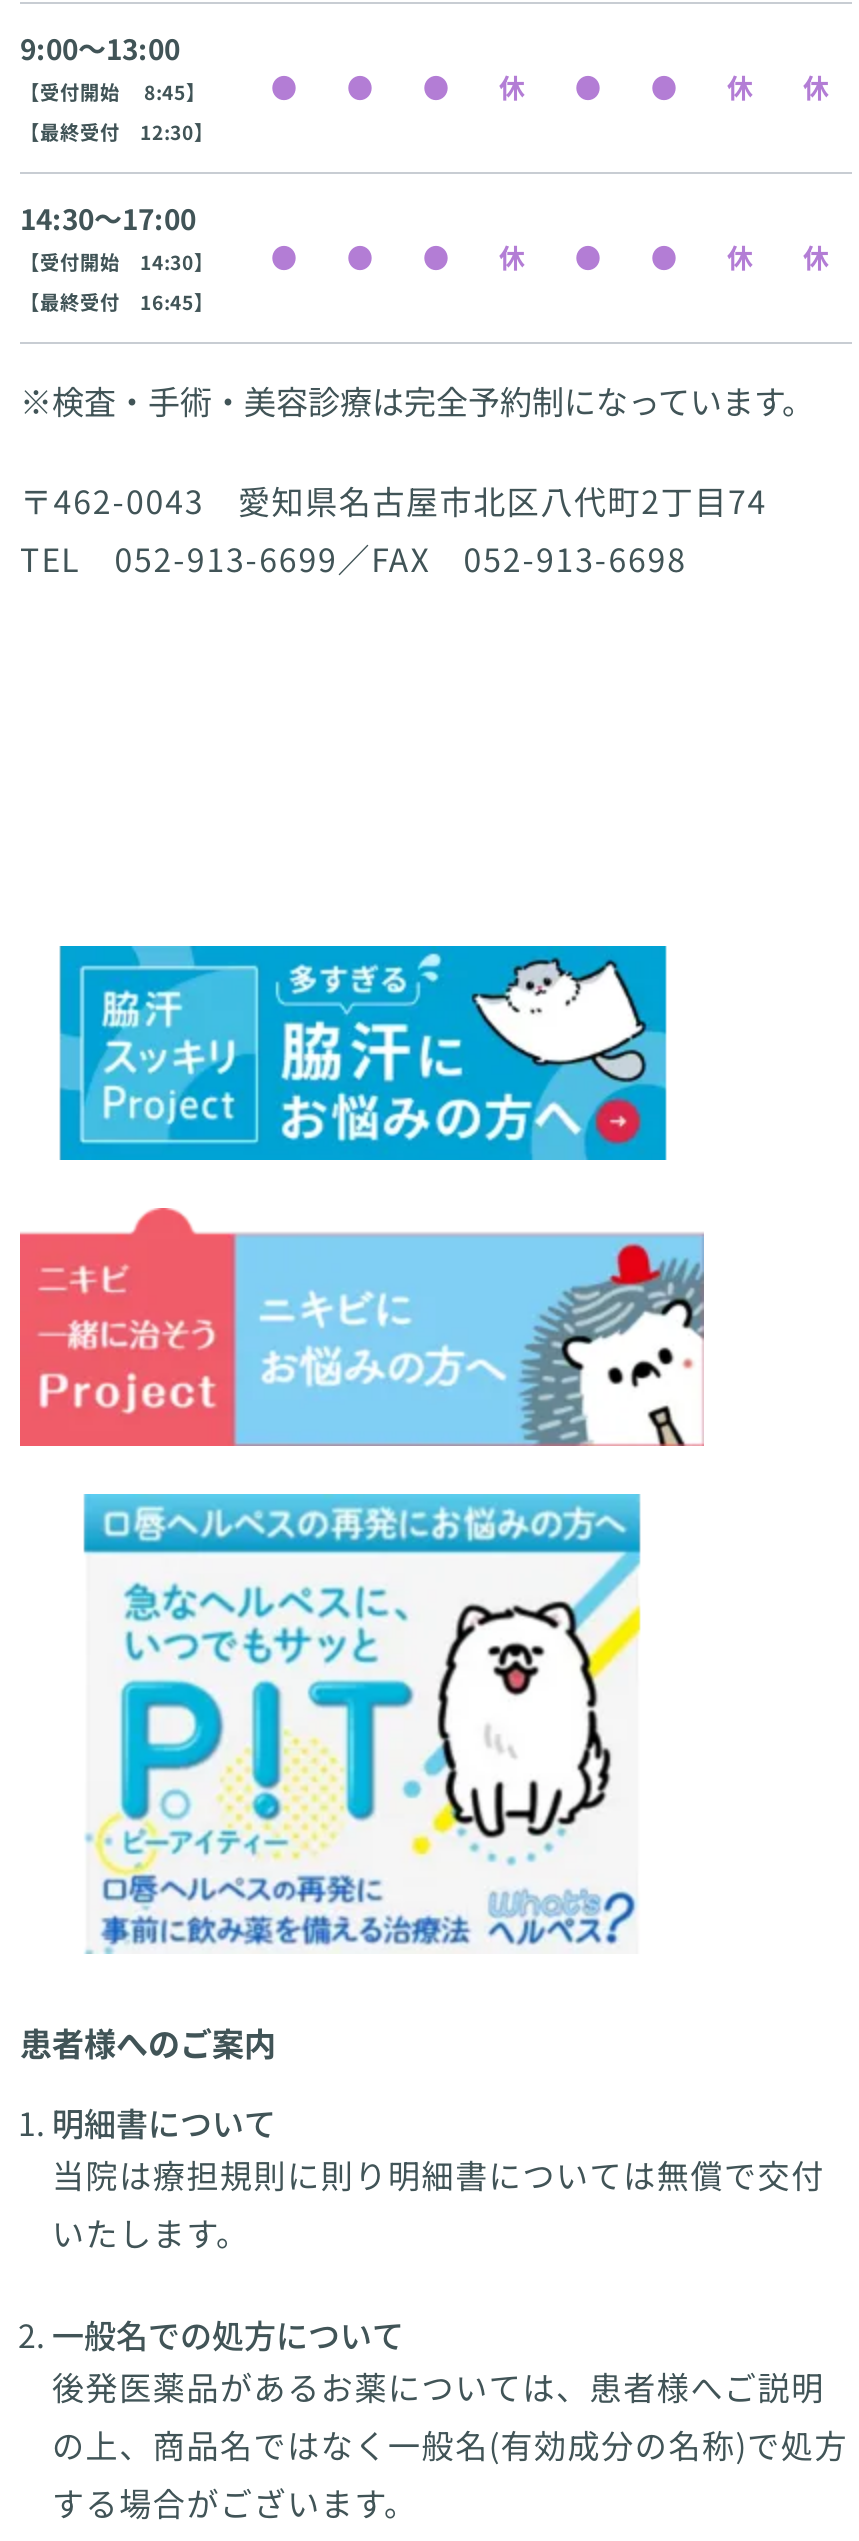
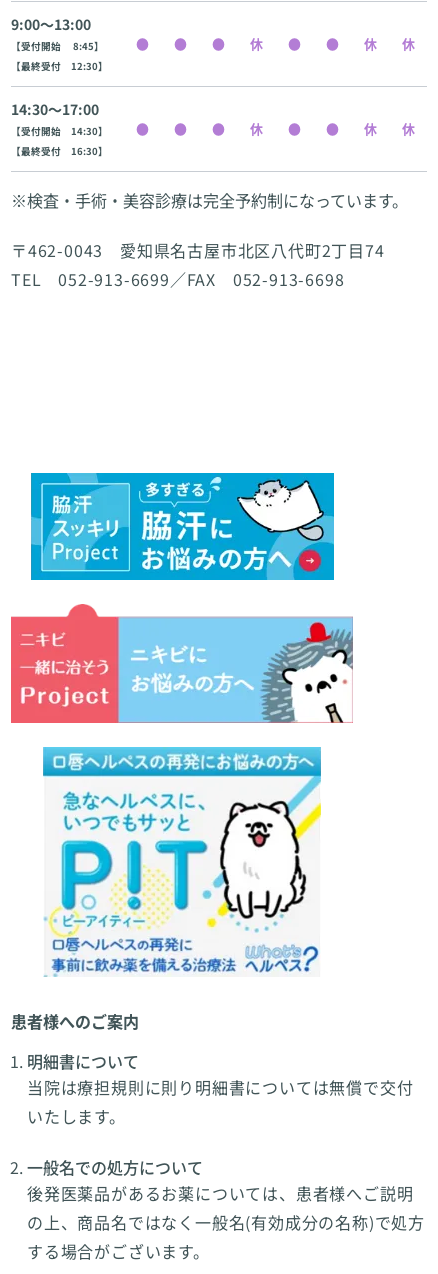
- 【最終受付 16:45】
+ 【最終受付 16:30】
